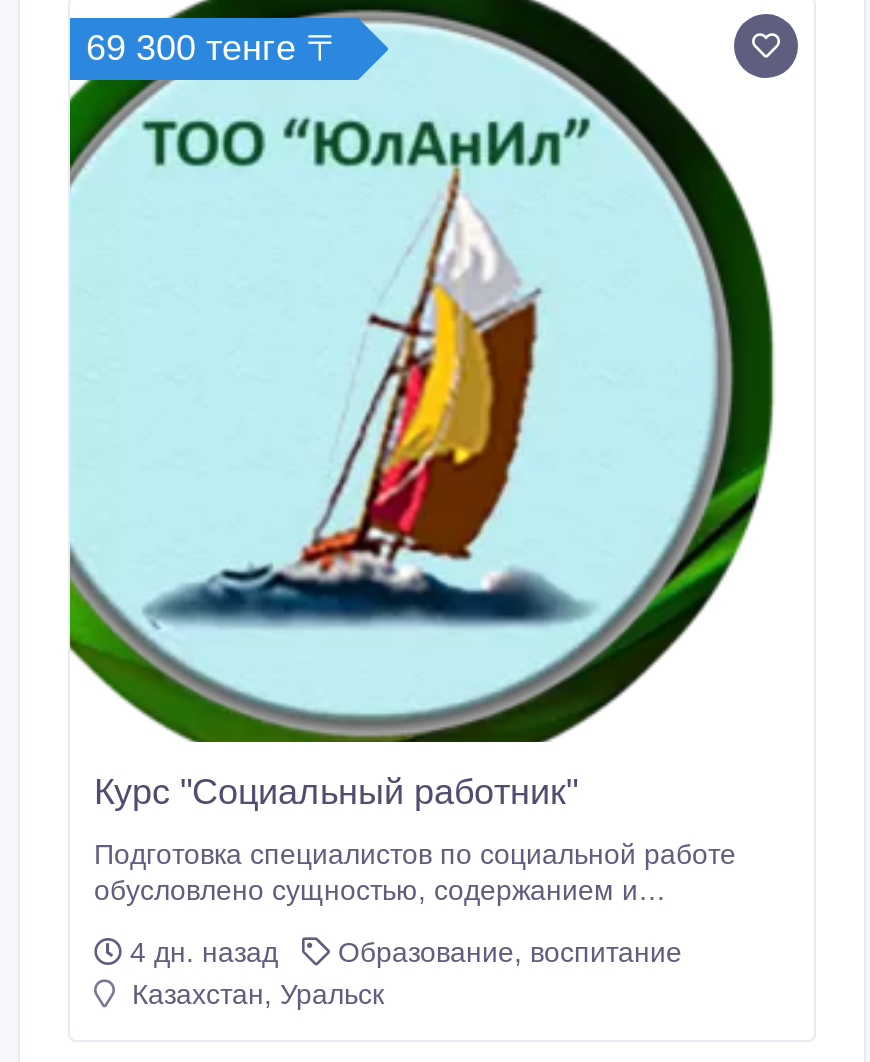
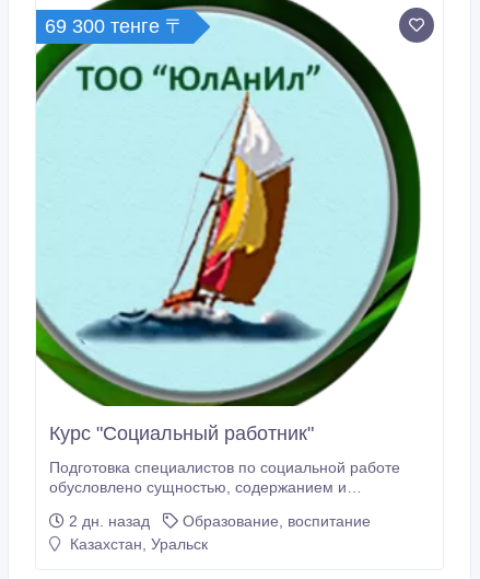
- 4 дн. назад Образование, воспитание
+ 2 дн. назад Образование, воспитание
